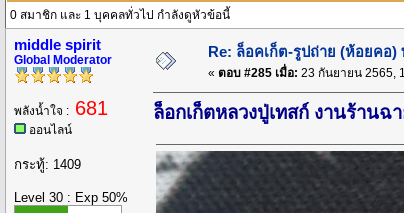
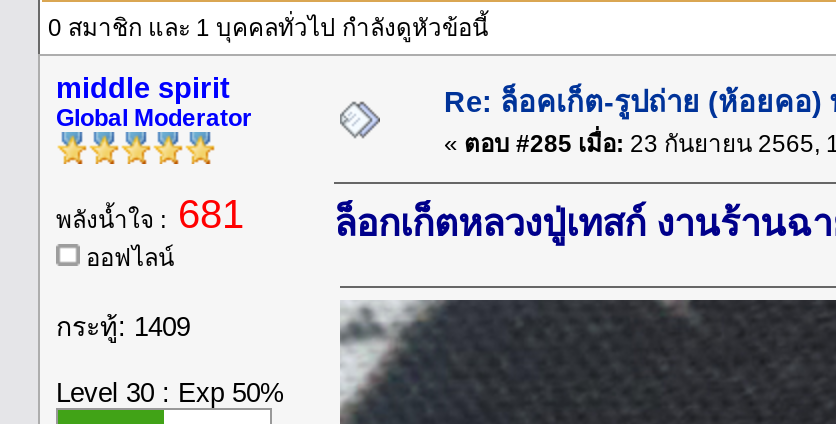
- ออนไลน์
+ ออฟไลน์
